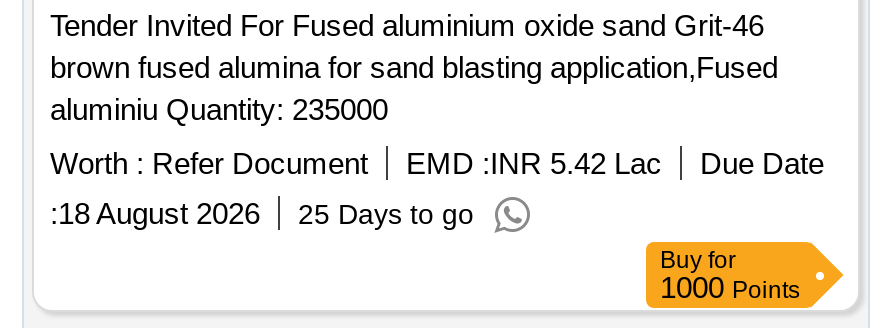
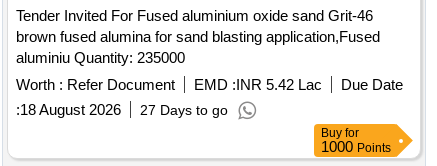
- :18 August 2026 25 Days to go
+ :18 August 2026 27 Days to go
